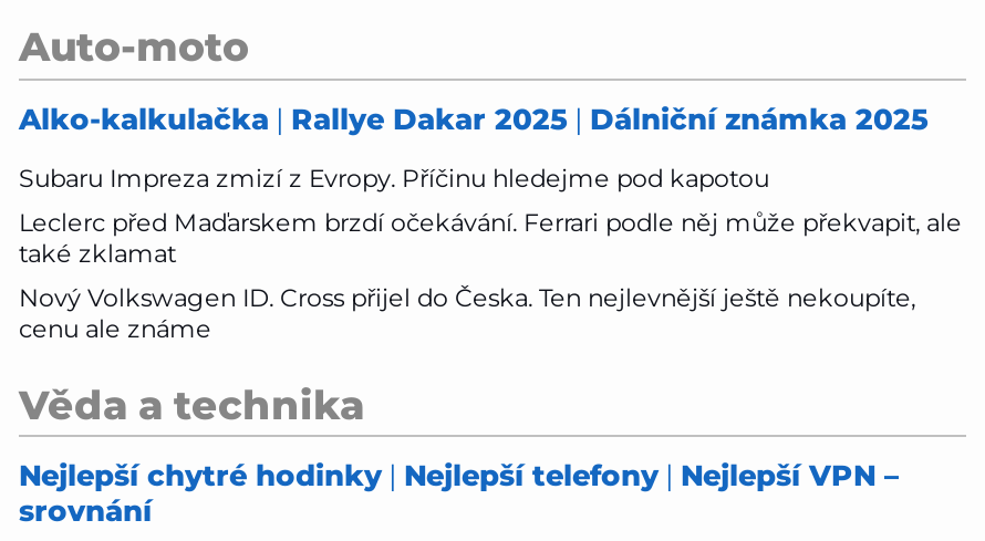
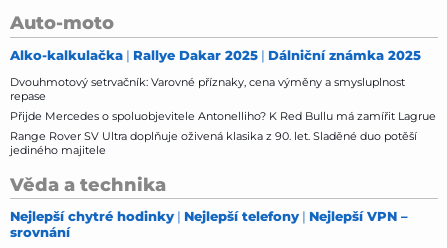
- Subaru Impreza zmizí z Evropy. Příčinu hledejme pod kapotou
- Leclerc před Maďarskem brzdí očekávání. Ferrari podle něj může překvapit, ale
- také zklamat
- Nový Volkswagen ID. Cross přijel do Česka. Ten nejlevnější ještě nekoupíte,
- cenu ale známe
+ Dvouhmotový setrvačník: Varovné příznaky, cena výměny a smysluplnost
+ repase
+ Přijde Mercedes o spoluobjevitele Antonelliho? K Red Bullu má zamířit Lagrue
+ Range Rover SV Ultra doplňuje oživená klasika z 90. let. Sladěné duo potěší
+ jediného majitele
